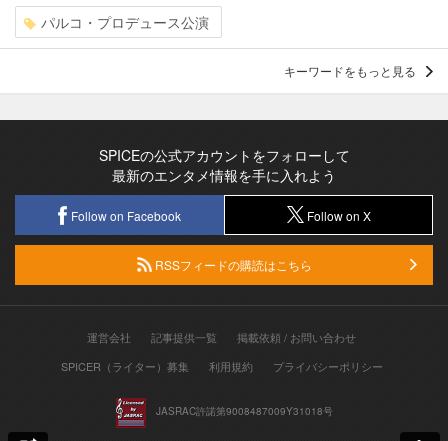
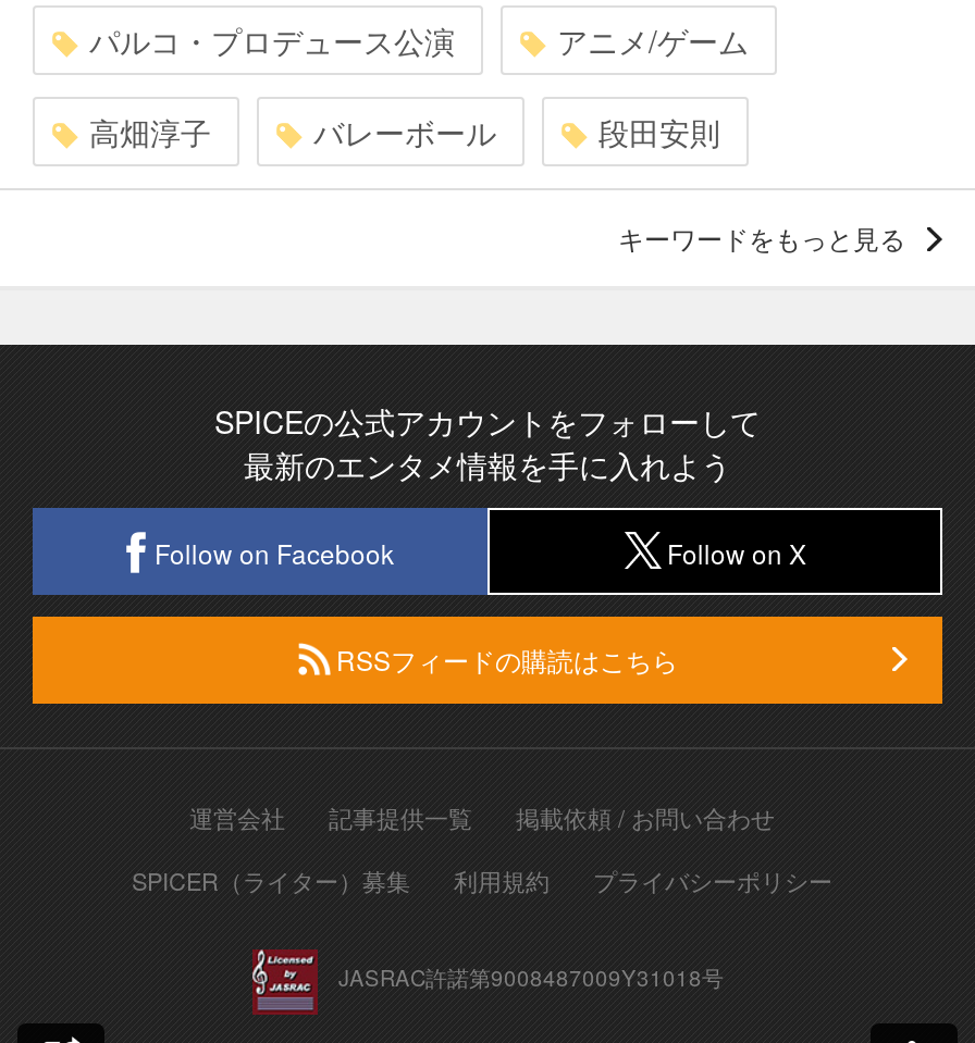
+ アニメ/ゲーム
+ 高畑淳子
+ バレーボール
+ 段田安則
